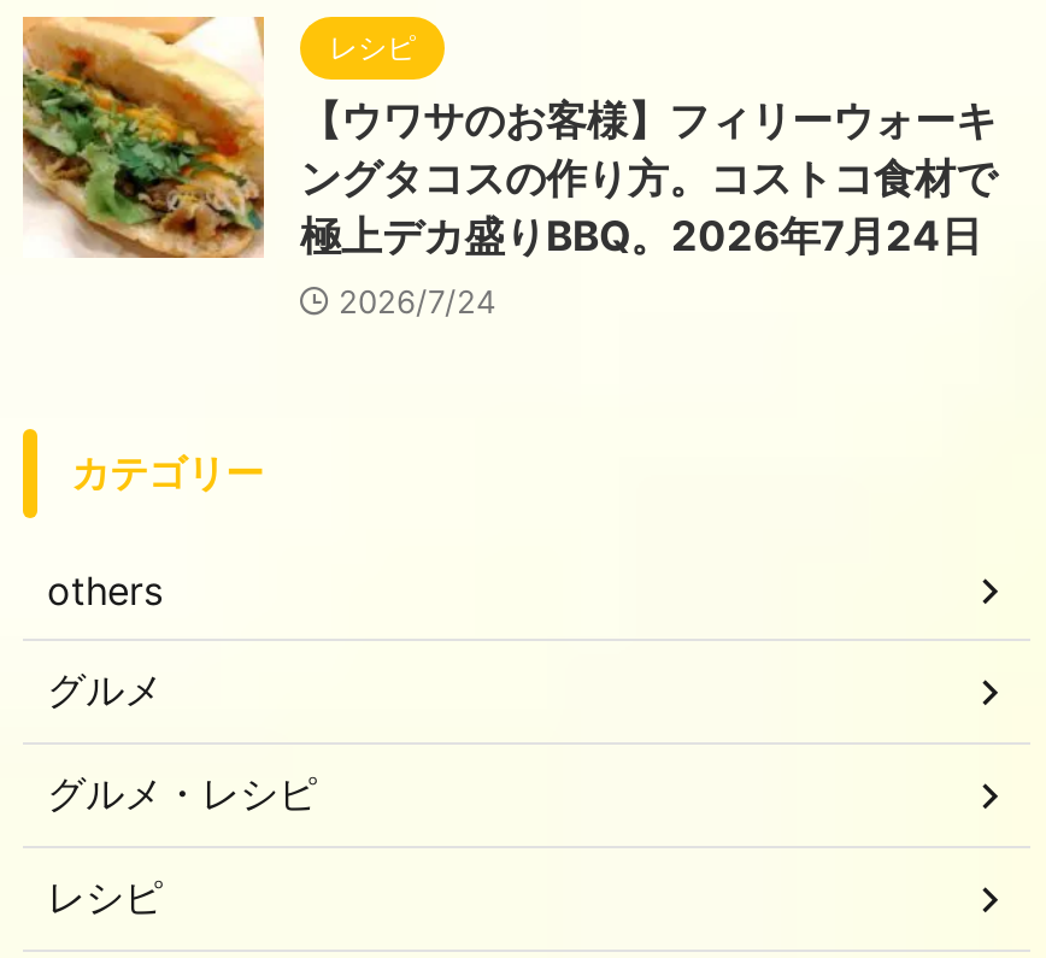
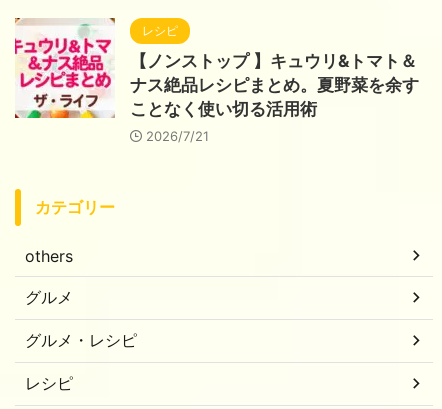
- [image]
- 【ウワサのお客様】フィリーウォーキ
- ングタコスの作り方。コストコ食材で
- 極上デカ盛りBBQ。2026年7月24日
- 2026/7/24
+ [image]
+ 【ノンストップ 】キュウリ&トマト＆
+ ナス絶品レシピまとめ。夏野菜を余す
+ ことなく使い切る活用術
+ 2026/7/21
